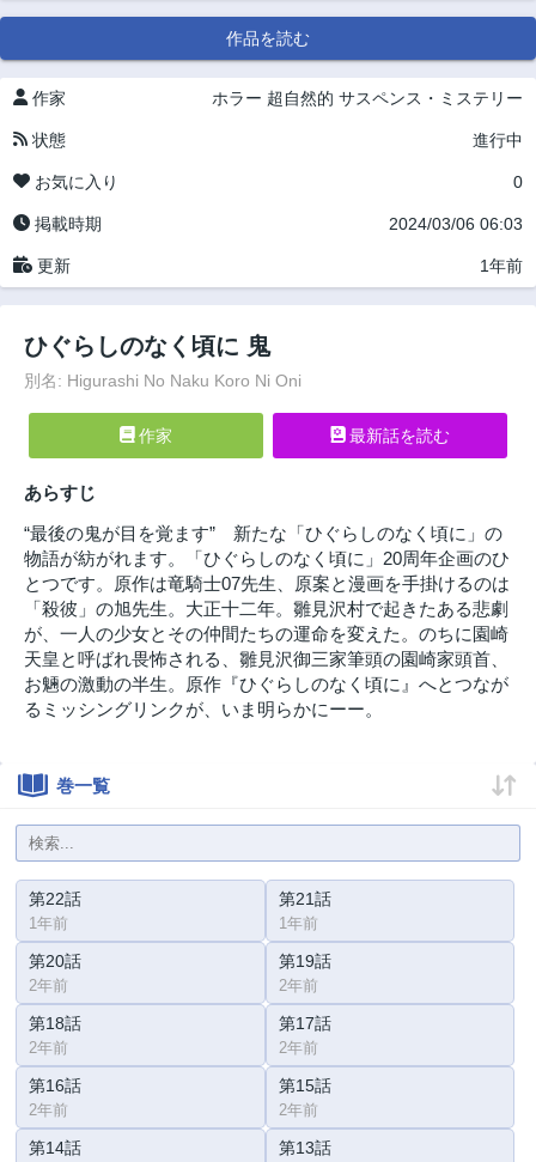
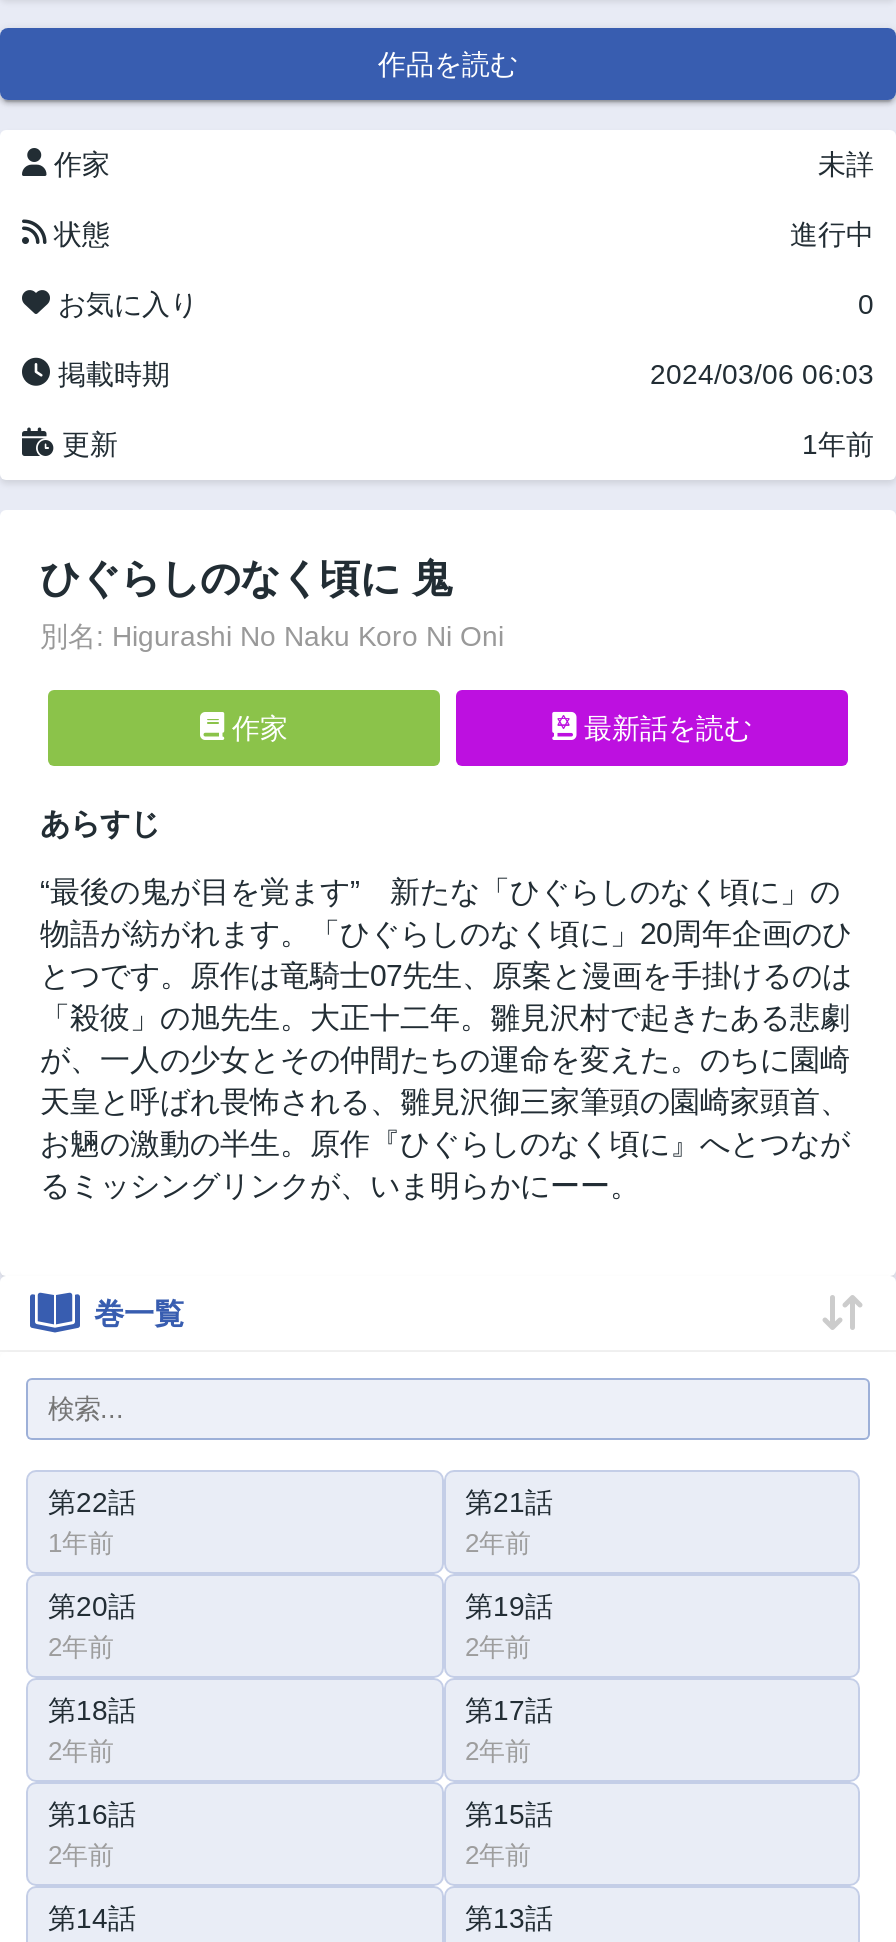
- ホラー 超自然的 サスペンス・ミステリー
+ 未詳

- 1年前
+ 2年前
